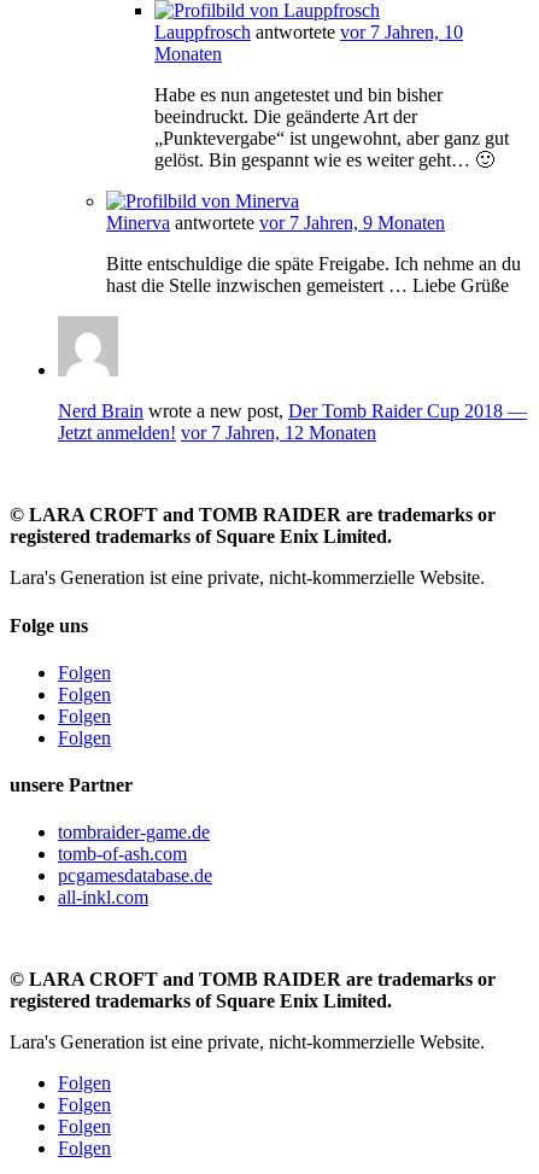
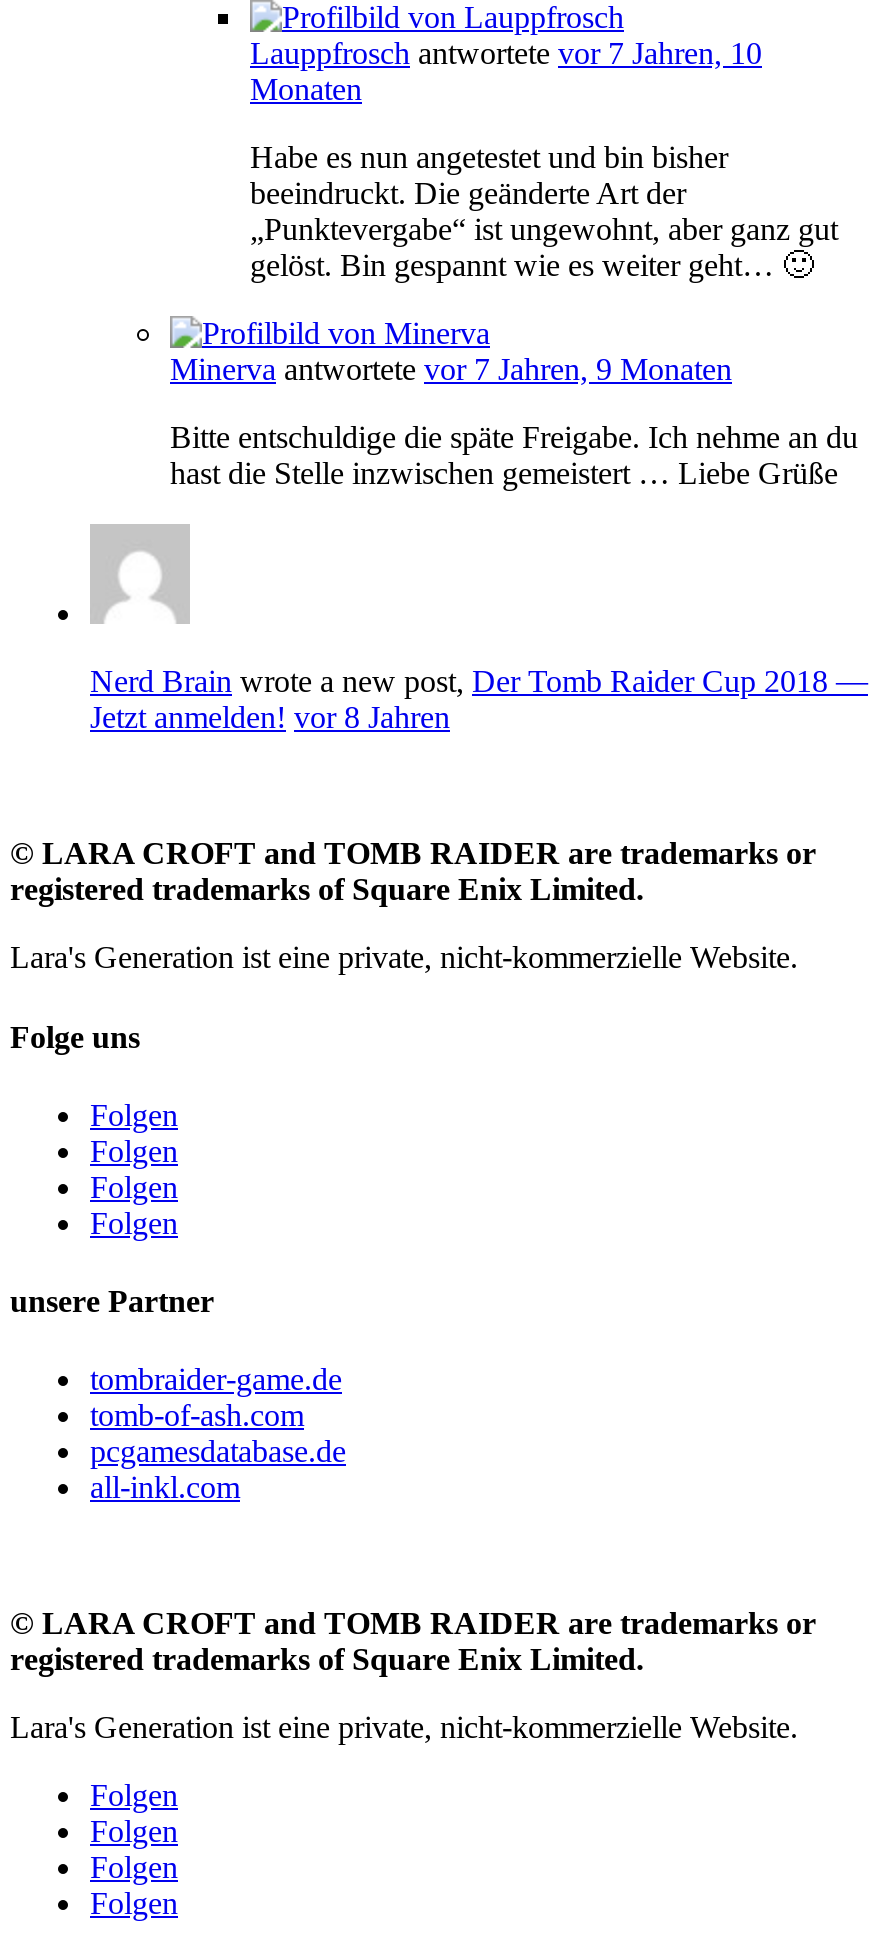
- Jetzt anmelden! vor 7 Jahren, 12 Monaten
+ Jetzt anmelden! vor 8 Jahren
